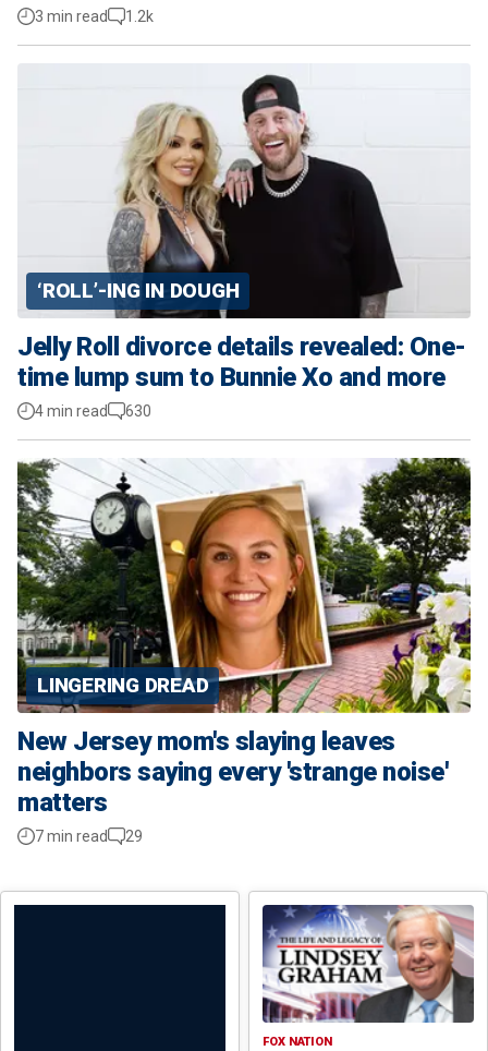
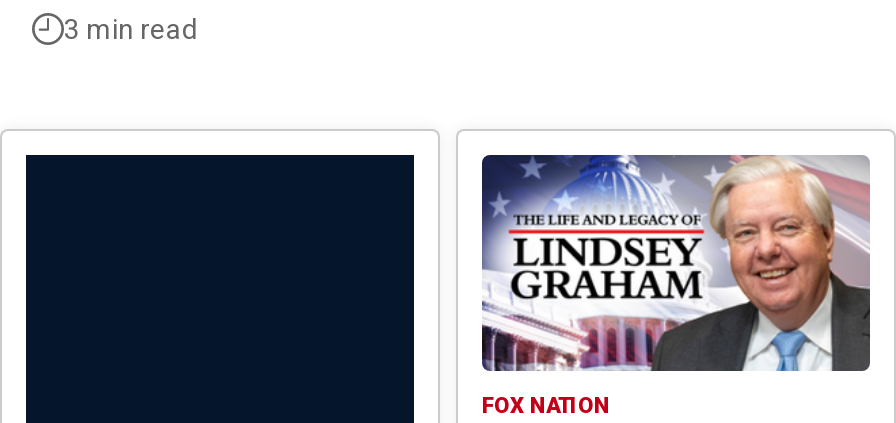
- 1.2k

- [image]
- ‘ROLL’-ING IN DOUGH
- Jelly Roll divorce details revealed: One-
- time lump sum to Bunnie Xo and more
- 4 min read
- 630

- [image]
- LINGERING DREAD
- New Jersey mom's slaying leaves
- neighbors saying every 'strange noise'
- matters
- 7 min read
- 29
